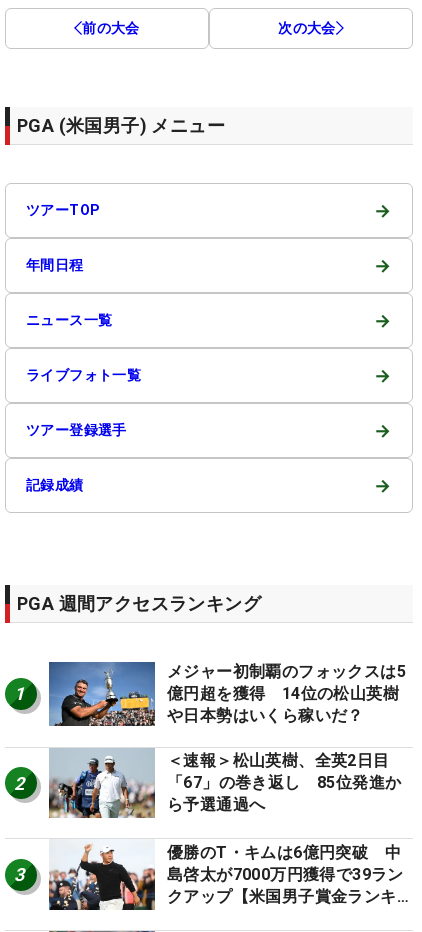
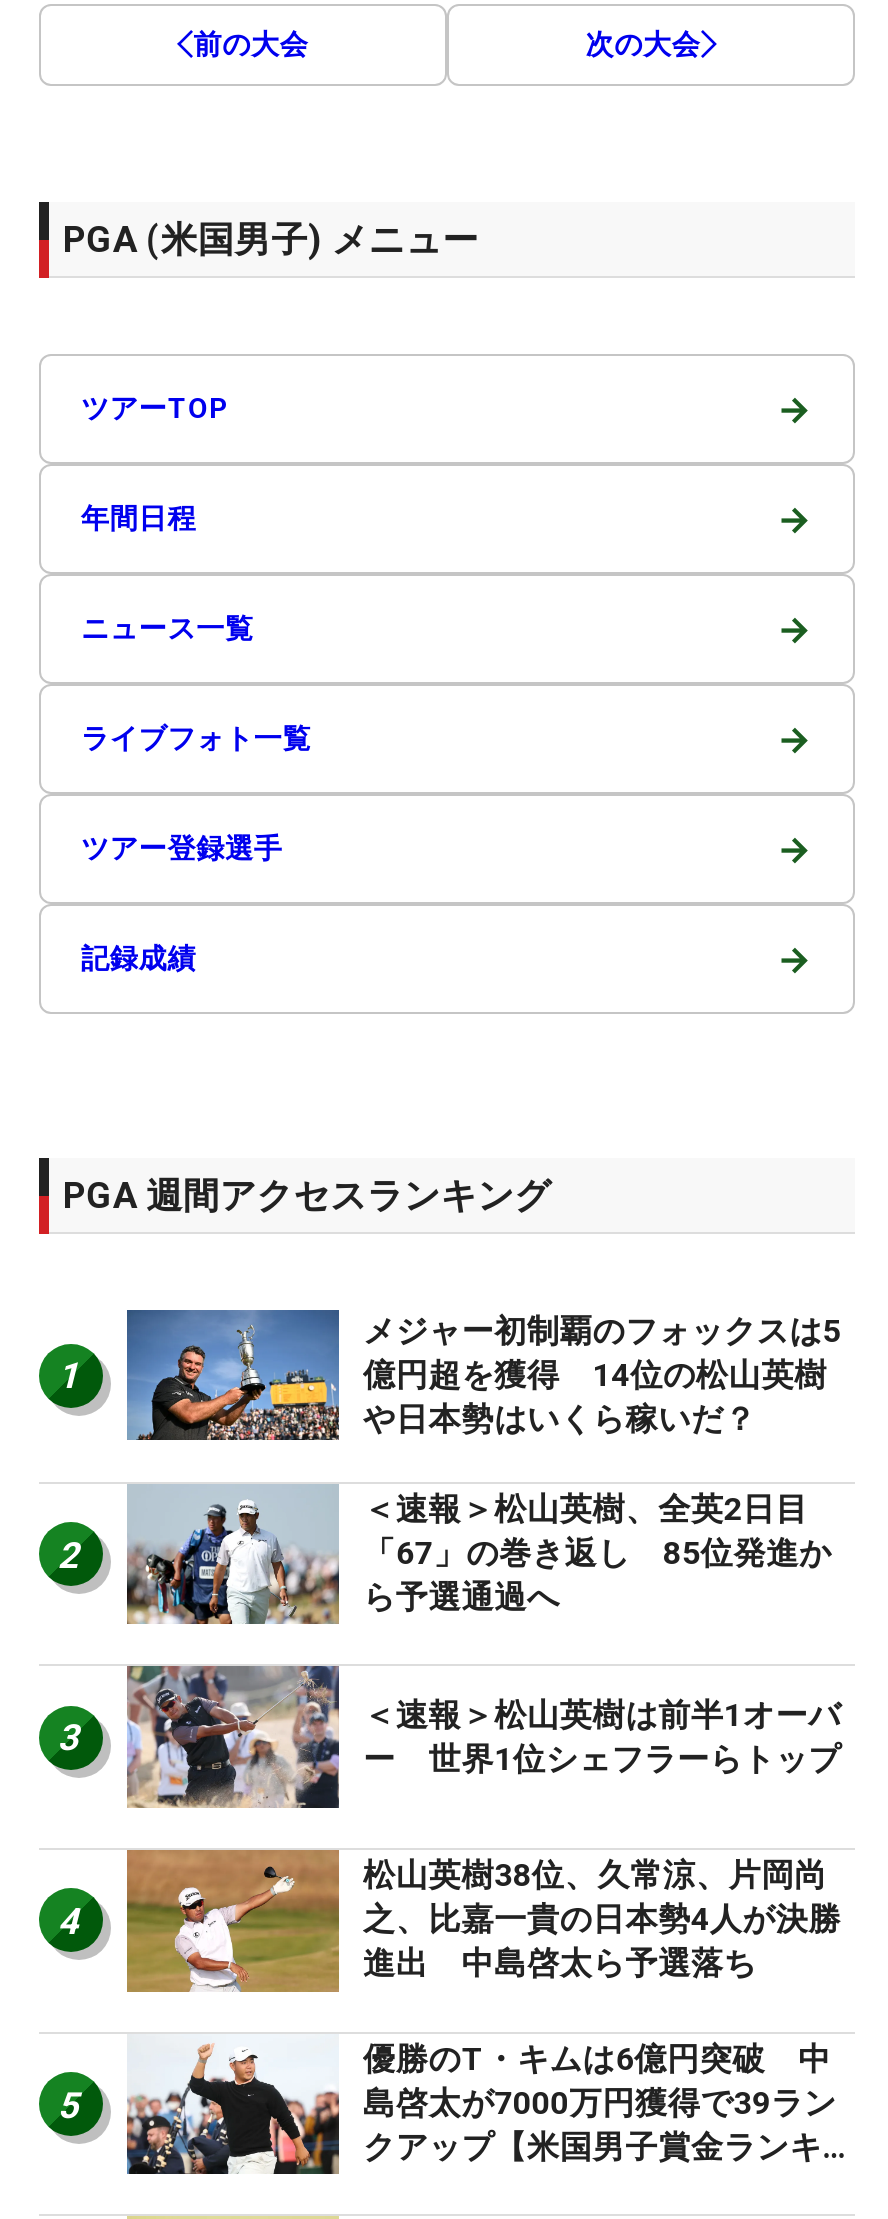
+ [image]
+ ＜速報＞松山英樹は前半1オーバ
+ ー 世界1位シェフラーらトップ

+ 4

+ [image]
+ 松山英樹38位、久常涼、片岡尚
+ 之、比嘉一貴の日本勢4人が決勝
+ 進出 中島啓太ら予選落ち
+ 5
